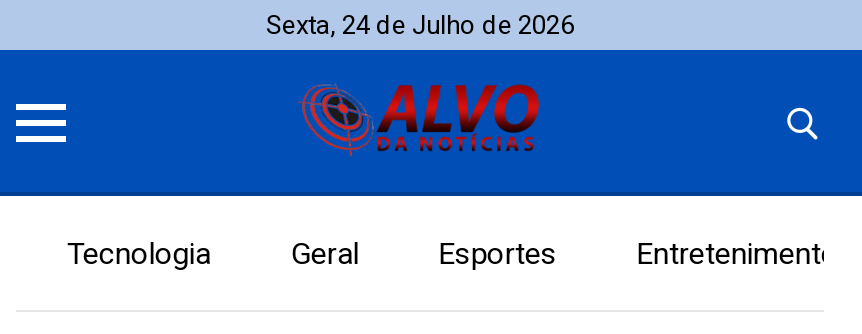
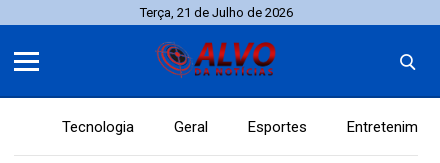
- Sexta, 24 de Julho de 2026
+ Terça, 21 de Julho de 2026
